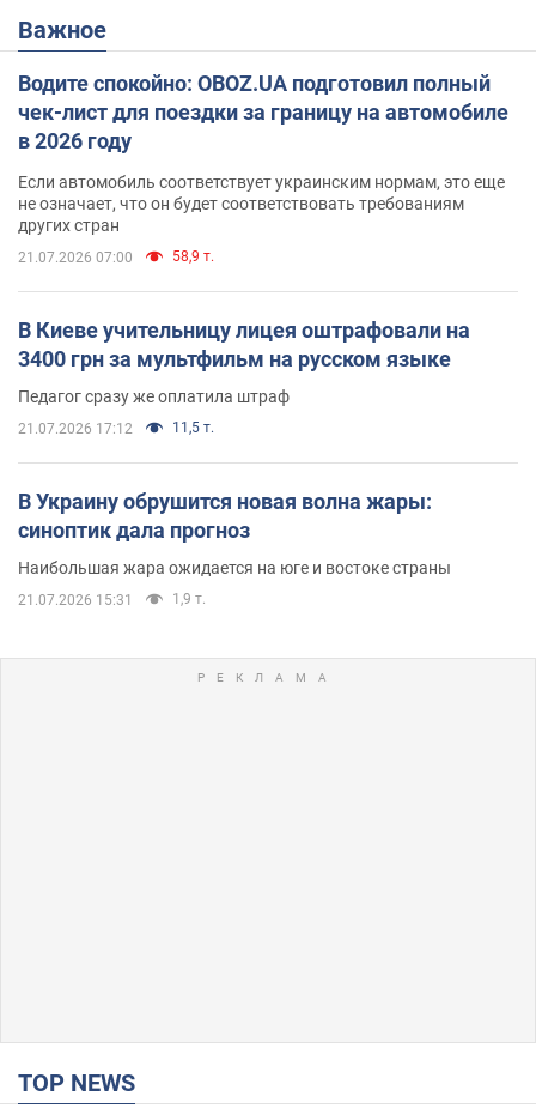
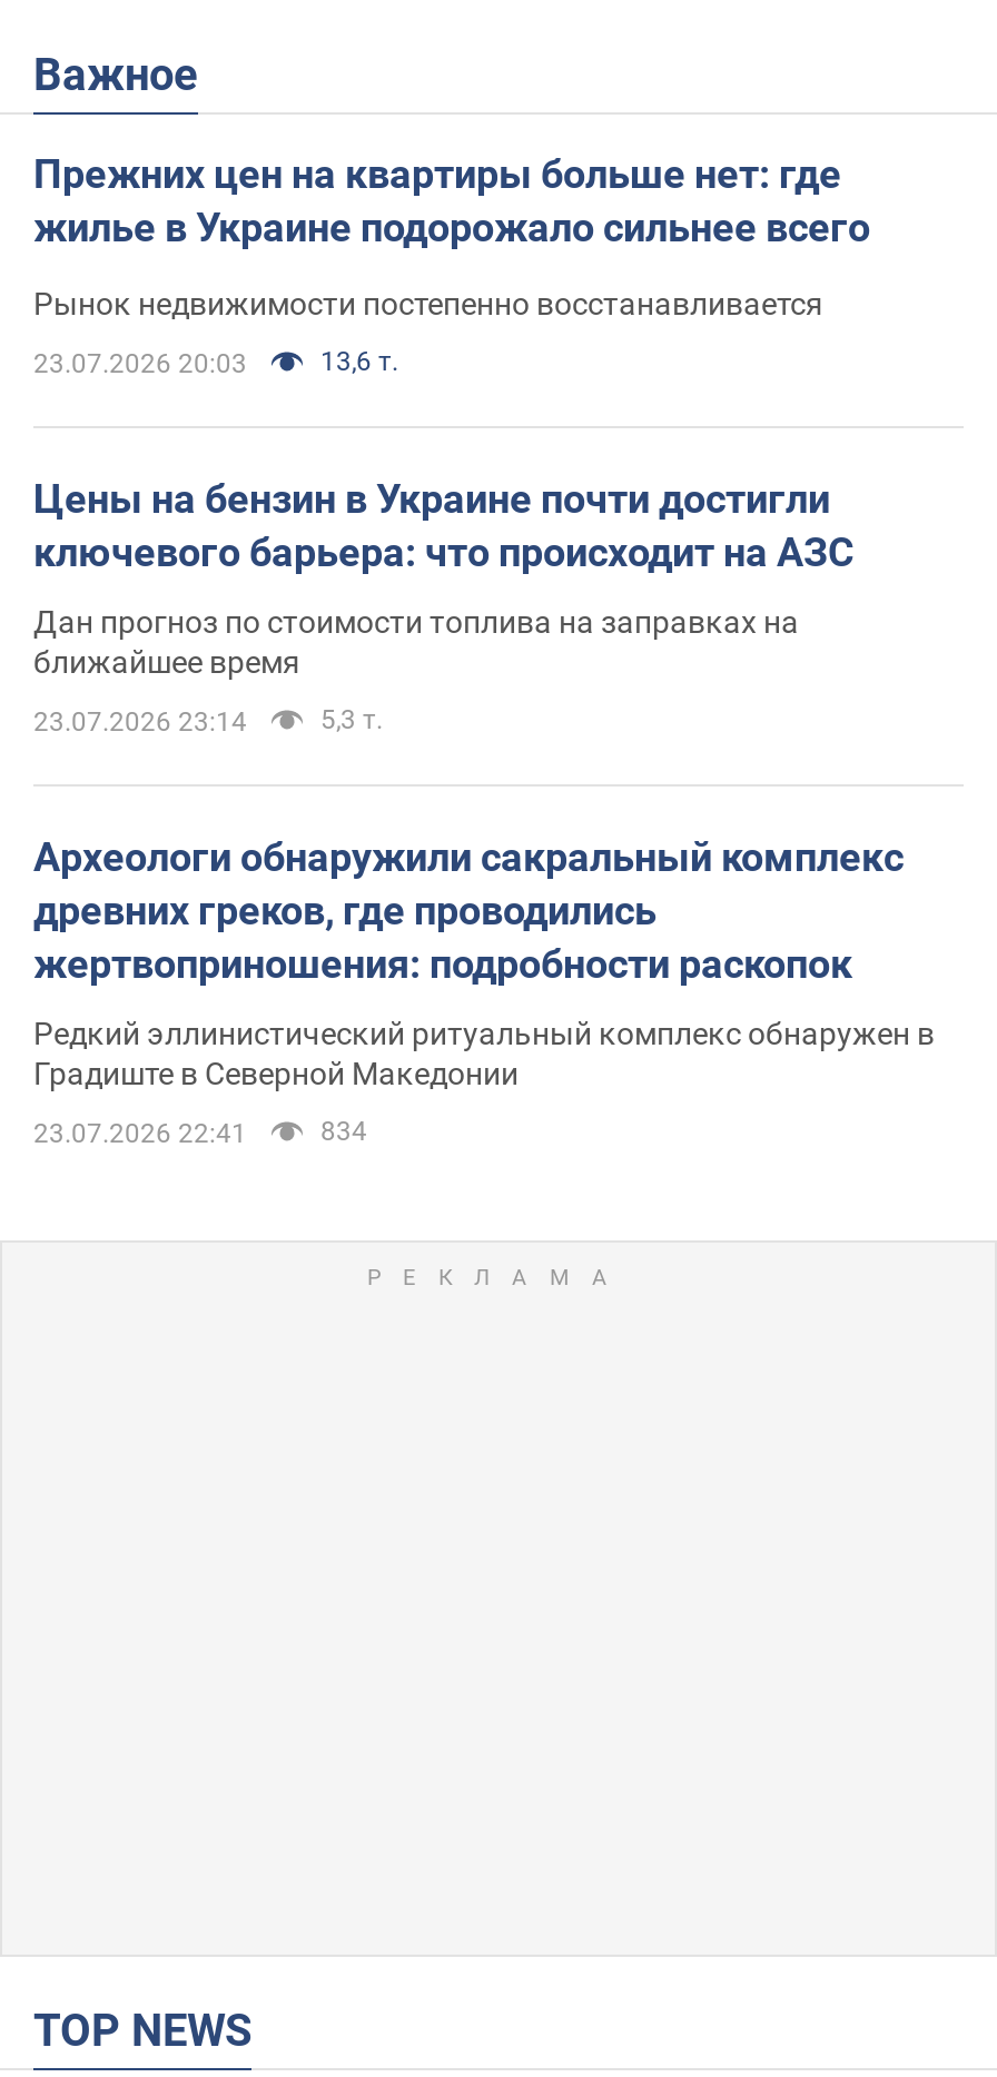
- Водите спокойно: OBOZ.UA подготовил полный
- чек-лист для поездки за границу на автомобиле
- в 2026 году
+ Прежних цен на квартиры больше нет: где
+ жилье в Украине подорожало сильнее всего

- Если автомобиль соответствует украинским нормам, это еще
- не означает, что он будет соответствовать требованиям
- других стран
+ Рынок недвижимости постепенно восстанавливается

- 21.07.2026 07:00
- 58,9 т.
+ 23.07.2026 20:03
+ 13,6 т.

- В Киеве учительницу лицея оштрафовали на
- 3400 грн за мультфильм на русском языке
+ Цены на бензин в Украине почти достигли
+ ключевого барьера: что происходит на АЗС

- Педагог сразу же оплатила штраф
+ Дан прогноз по стоимости топлива на заправках на
+ ближайшее время

- 21.07.2026 17:12
- 11,5 т.
+ 23.07.2026 23:14
+ 5,3 т.

- В Украину обрушится новая волна жары:
- синоптик дала прогноз
+ Археологи обнаружили сакральный комплекс
+ древних греков, где проводились
+ жертвоприношения: подробности раскопок

- Наибольшая жара ожидается на юге и востоке страны
+ Редкий эллинистический ритуальный комплекс обнаружен в
+ Градиште в Северной Македонии

- 21.07.2026 15:31
- 1,9 т.
+ 23.07.2026 22:41
+ 834
